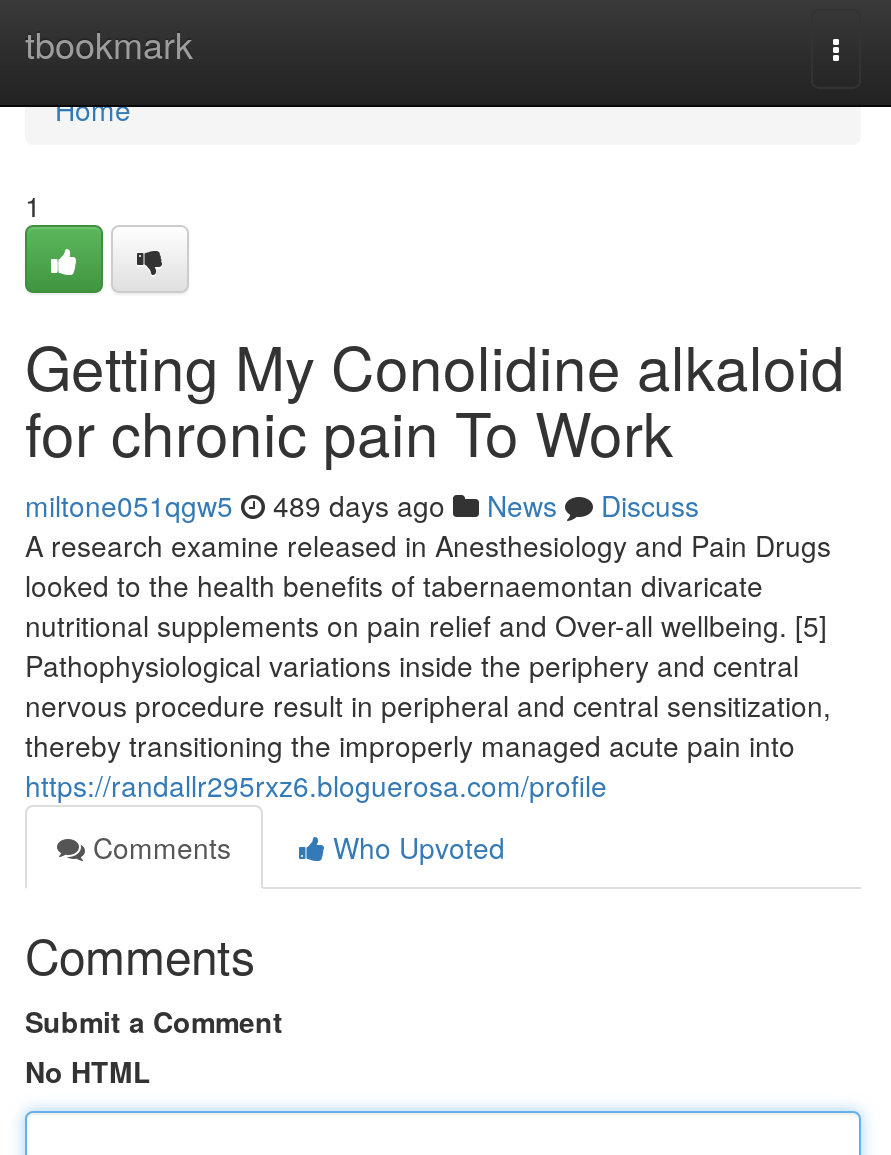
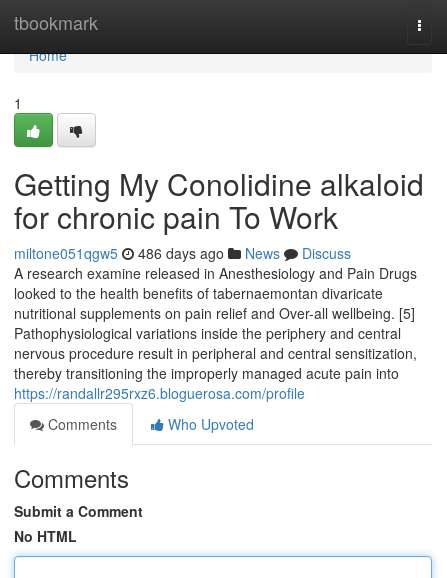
- miltone051qgw5 489 days ago News Discuss
+ miltone051qgw5 486 days ago News Discuss
